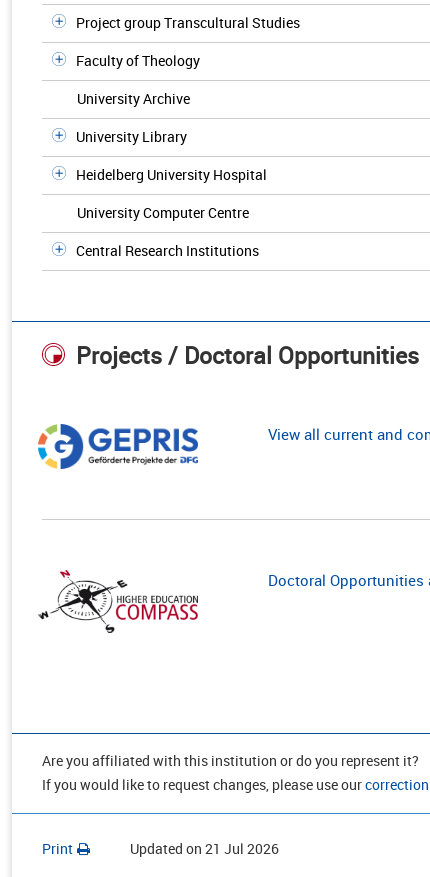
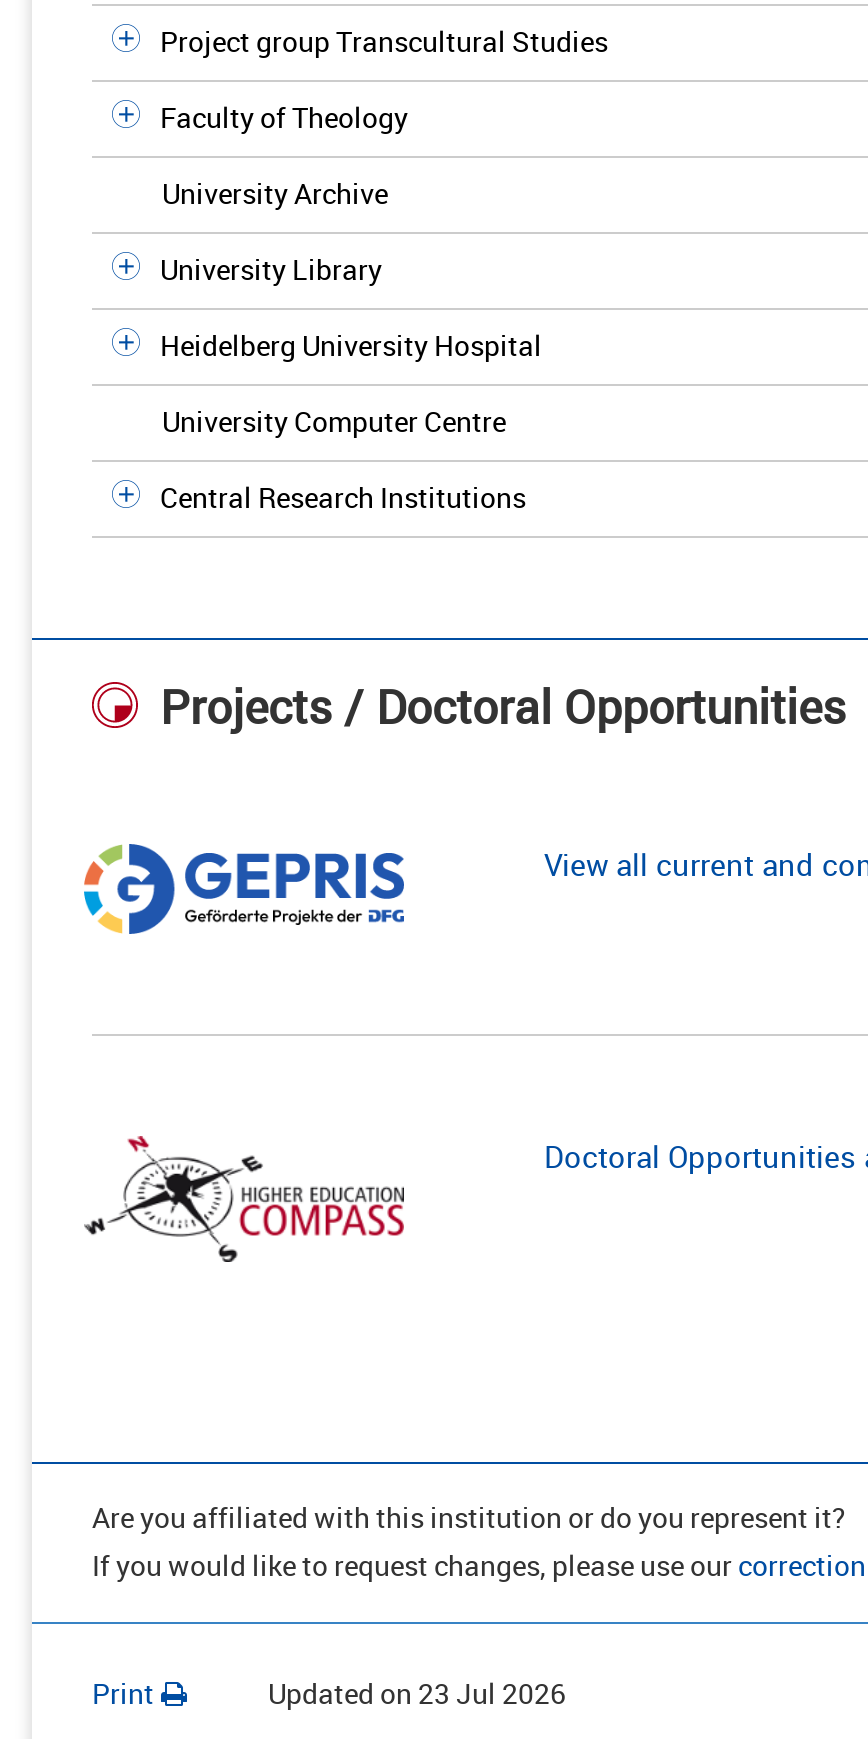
- Updated on 21 Jul 2026
+ Updated on 23 Jul 2026
